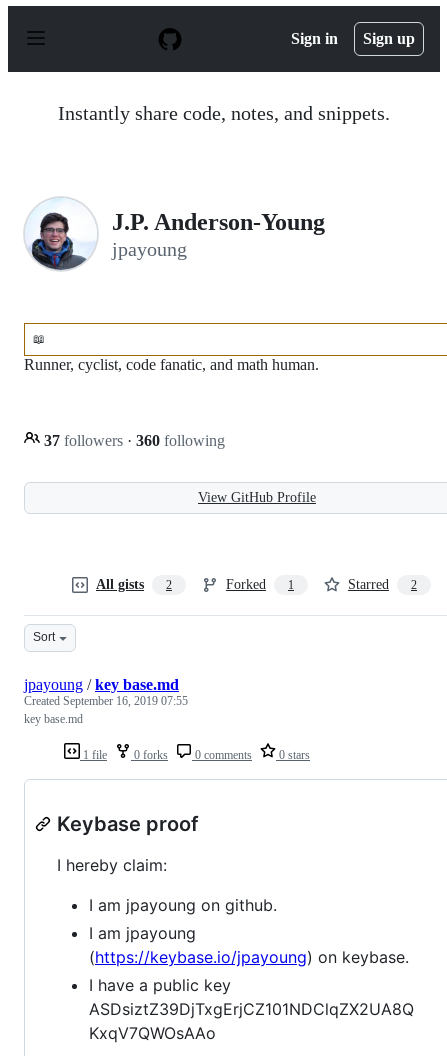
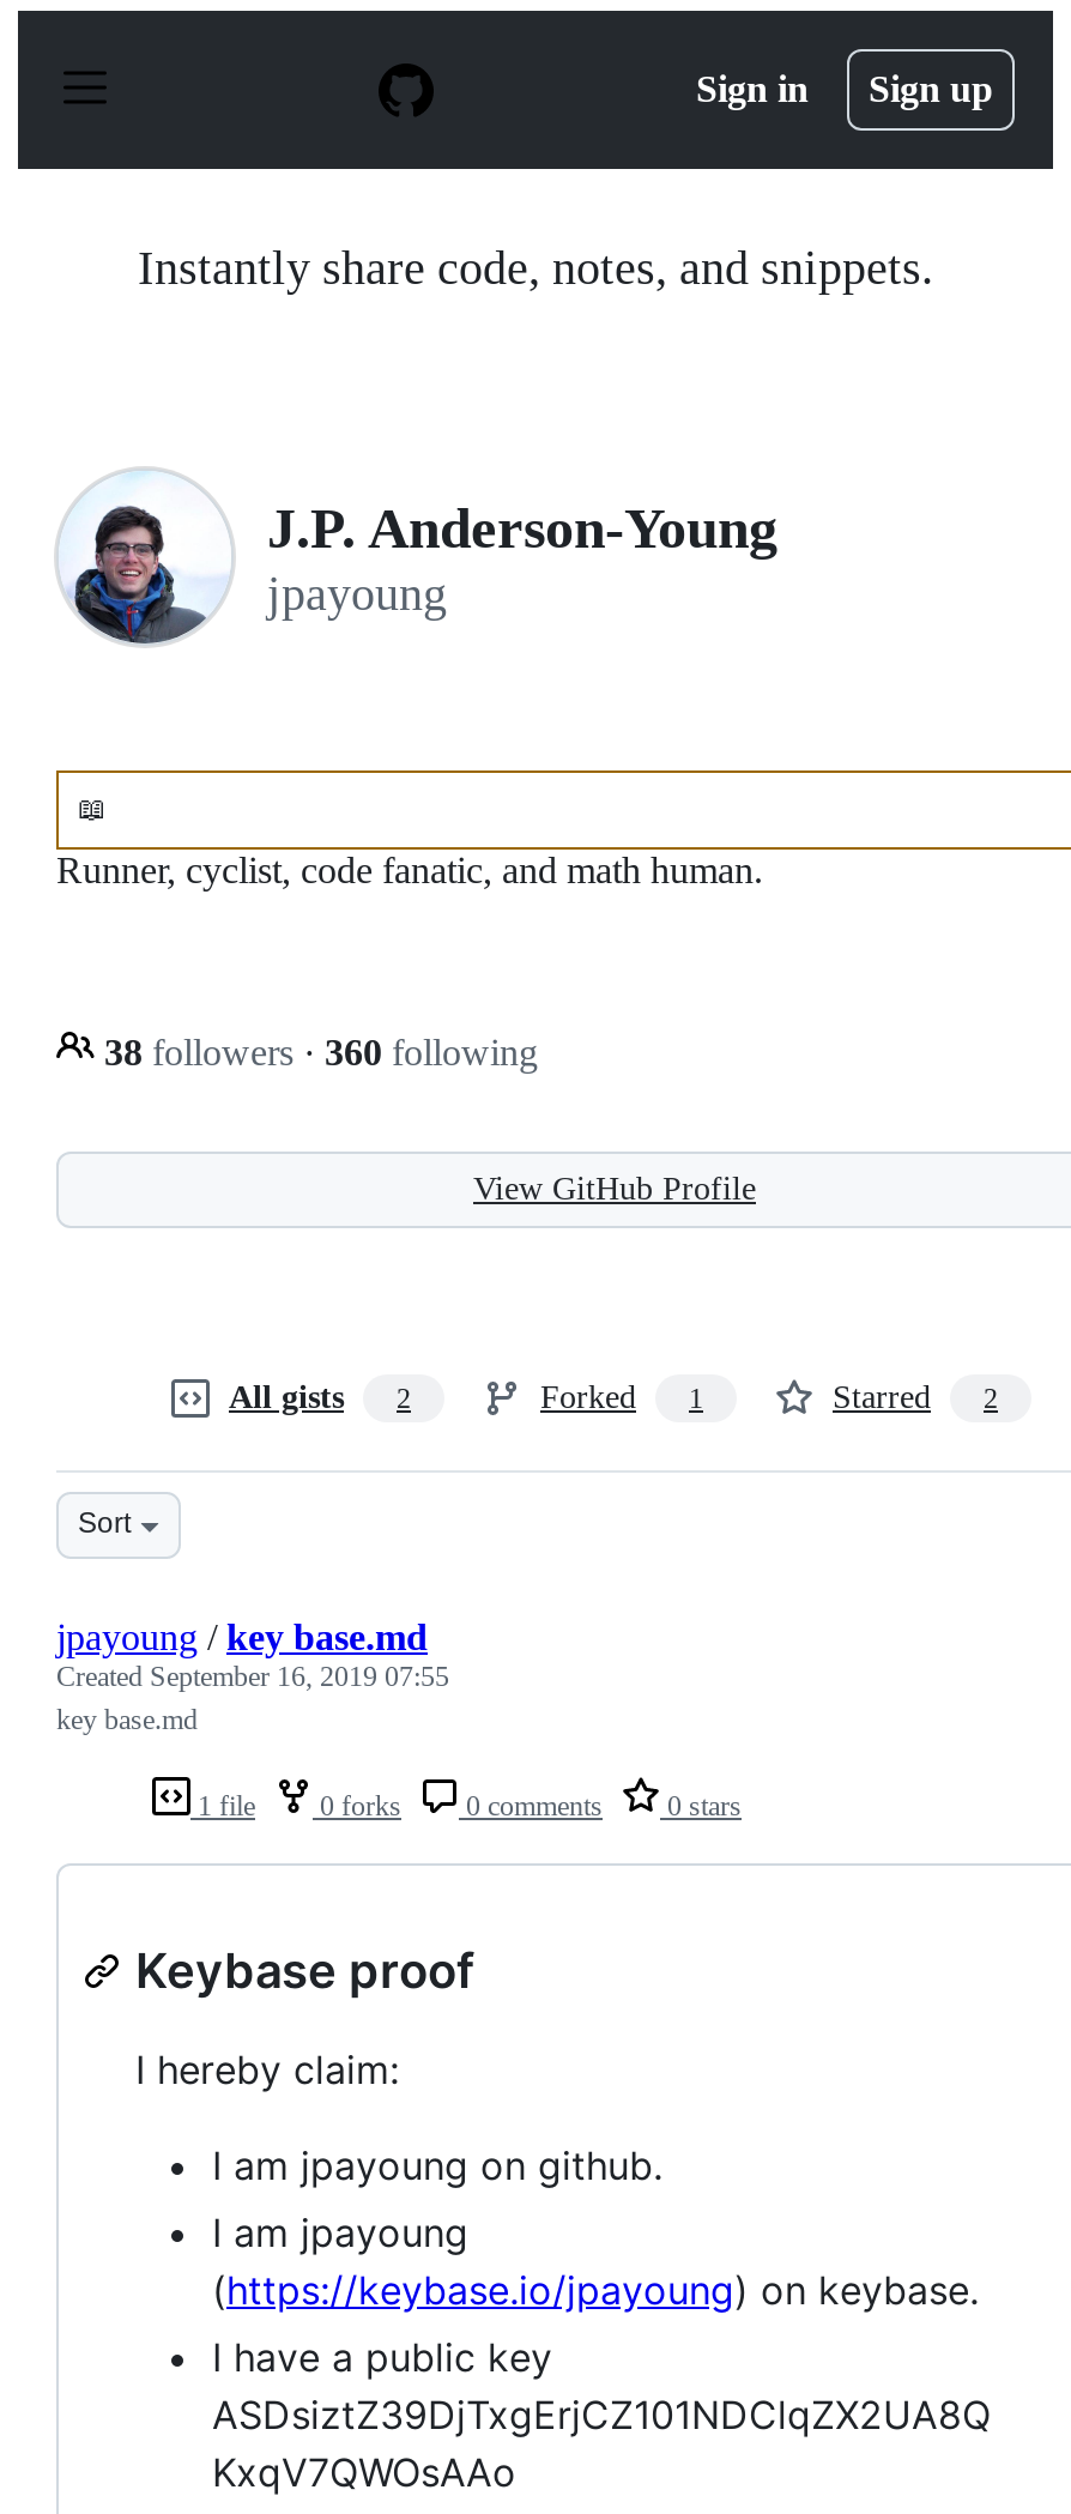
- 37 followers · 360 following
+ 38 followers · 360 following
